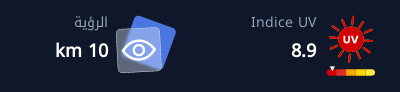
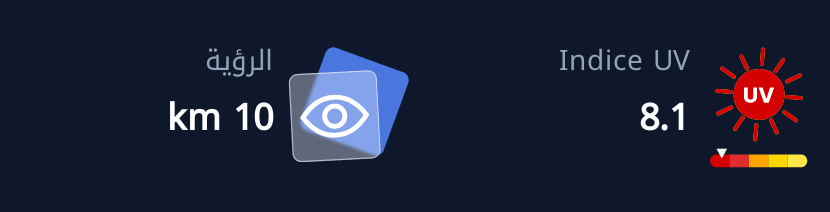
- 8.9
+ 8.1
